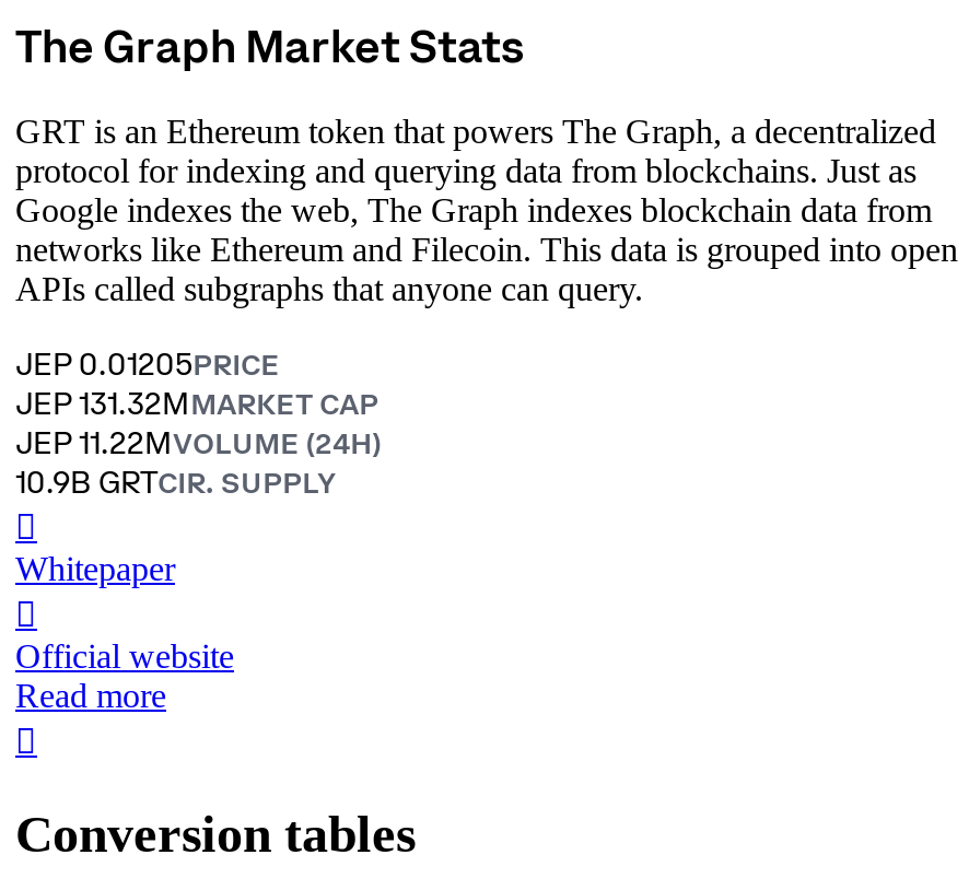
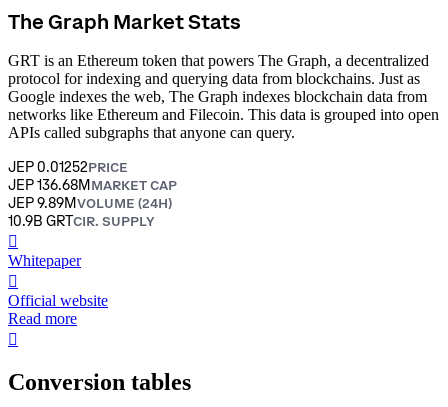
- JEP 0.01205PRICE
+ JEP 0.01252PRICE

- JEP 131.32MMARKET CAP
+ JEP 136.68MMARKET CAP

- JEP 11.22MVOLUME (24H)
+ JEP 9.89MVOLUME (24H)
